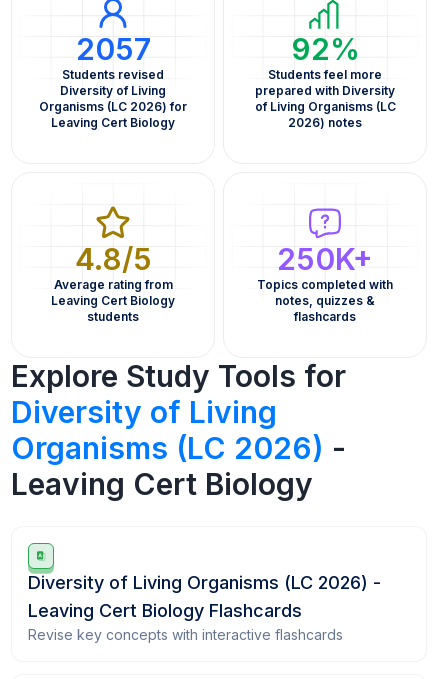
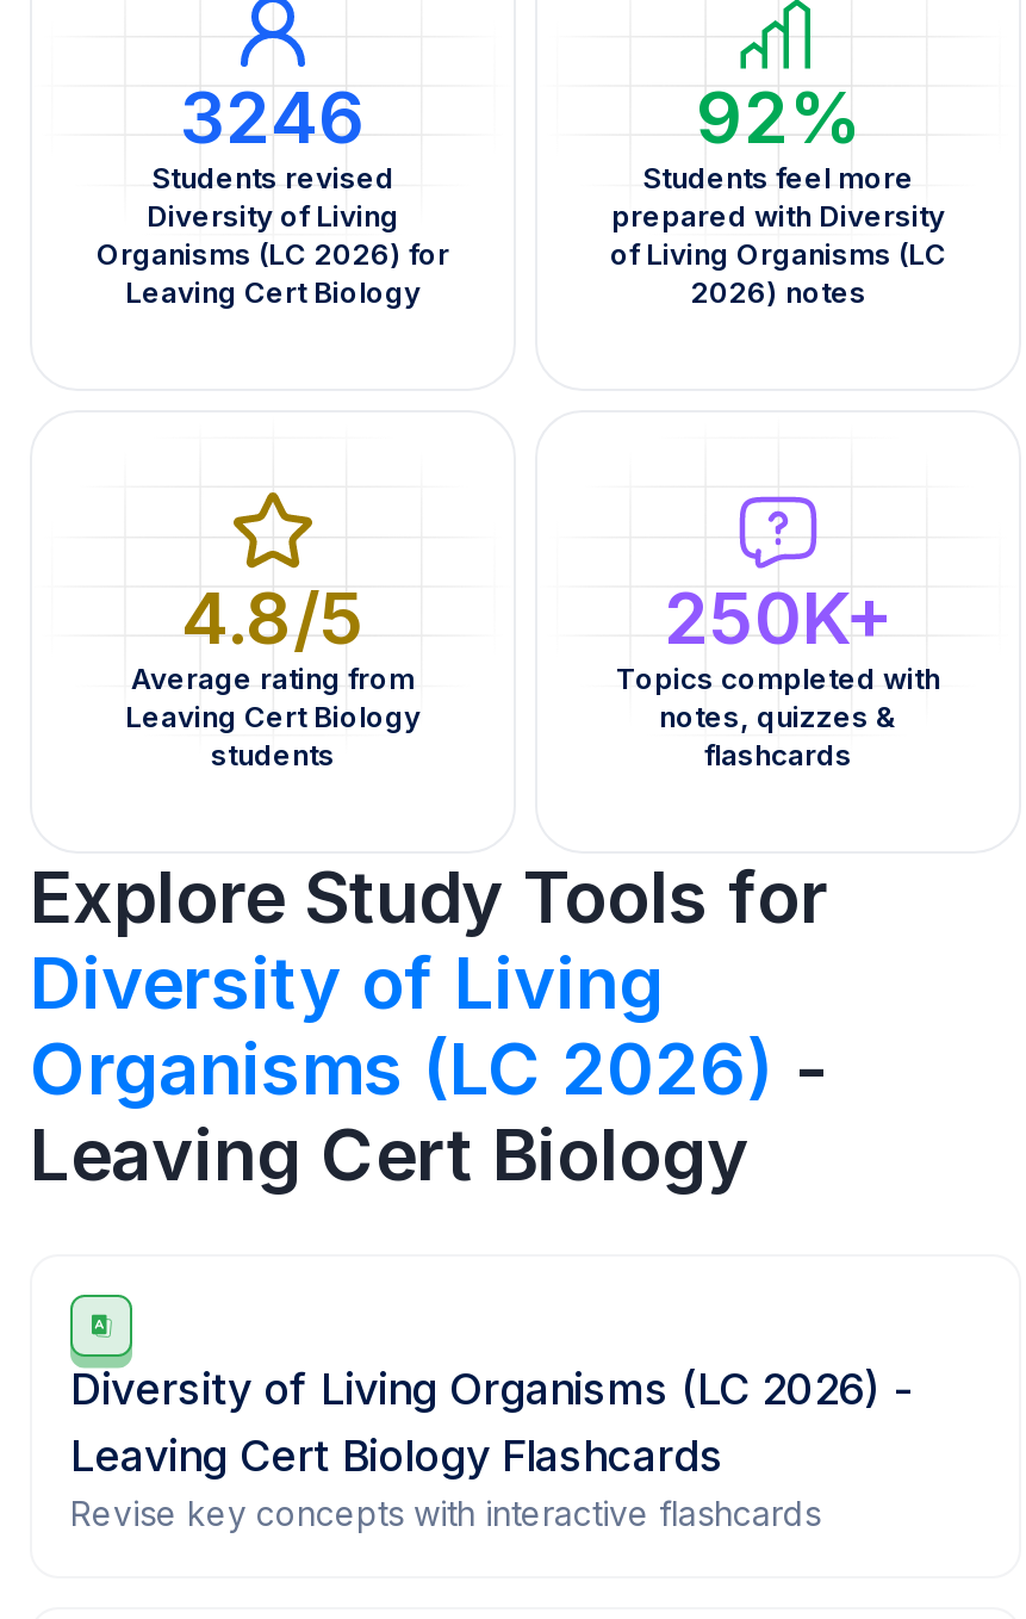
- 2057
+ 3246
